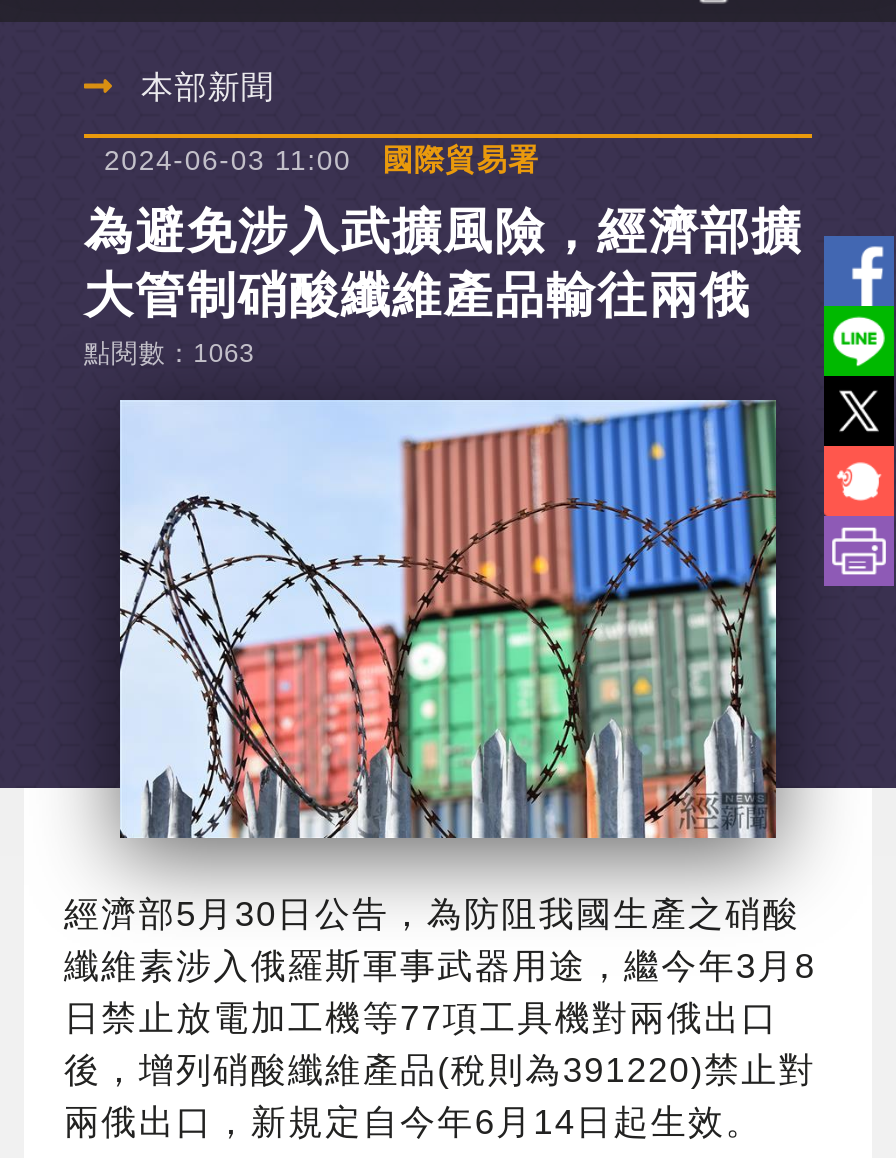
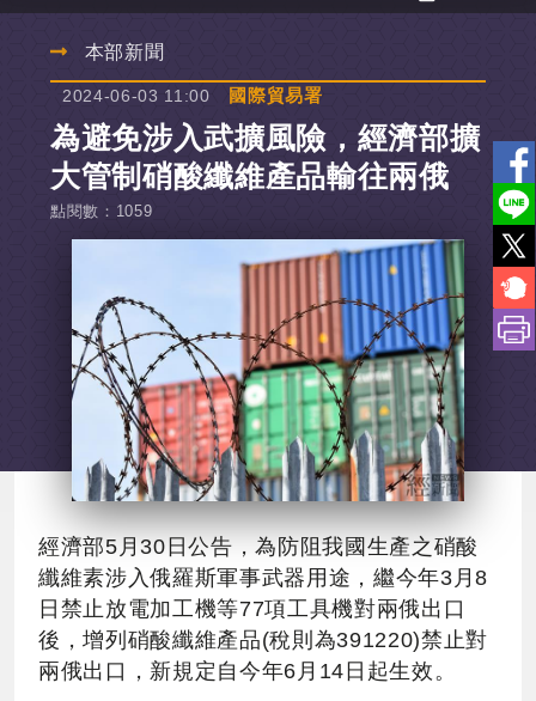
- 點閱數：1063
+ 點閱數：1059
